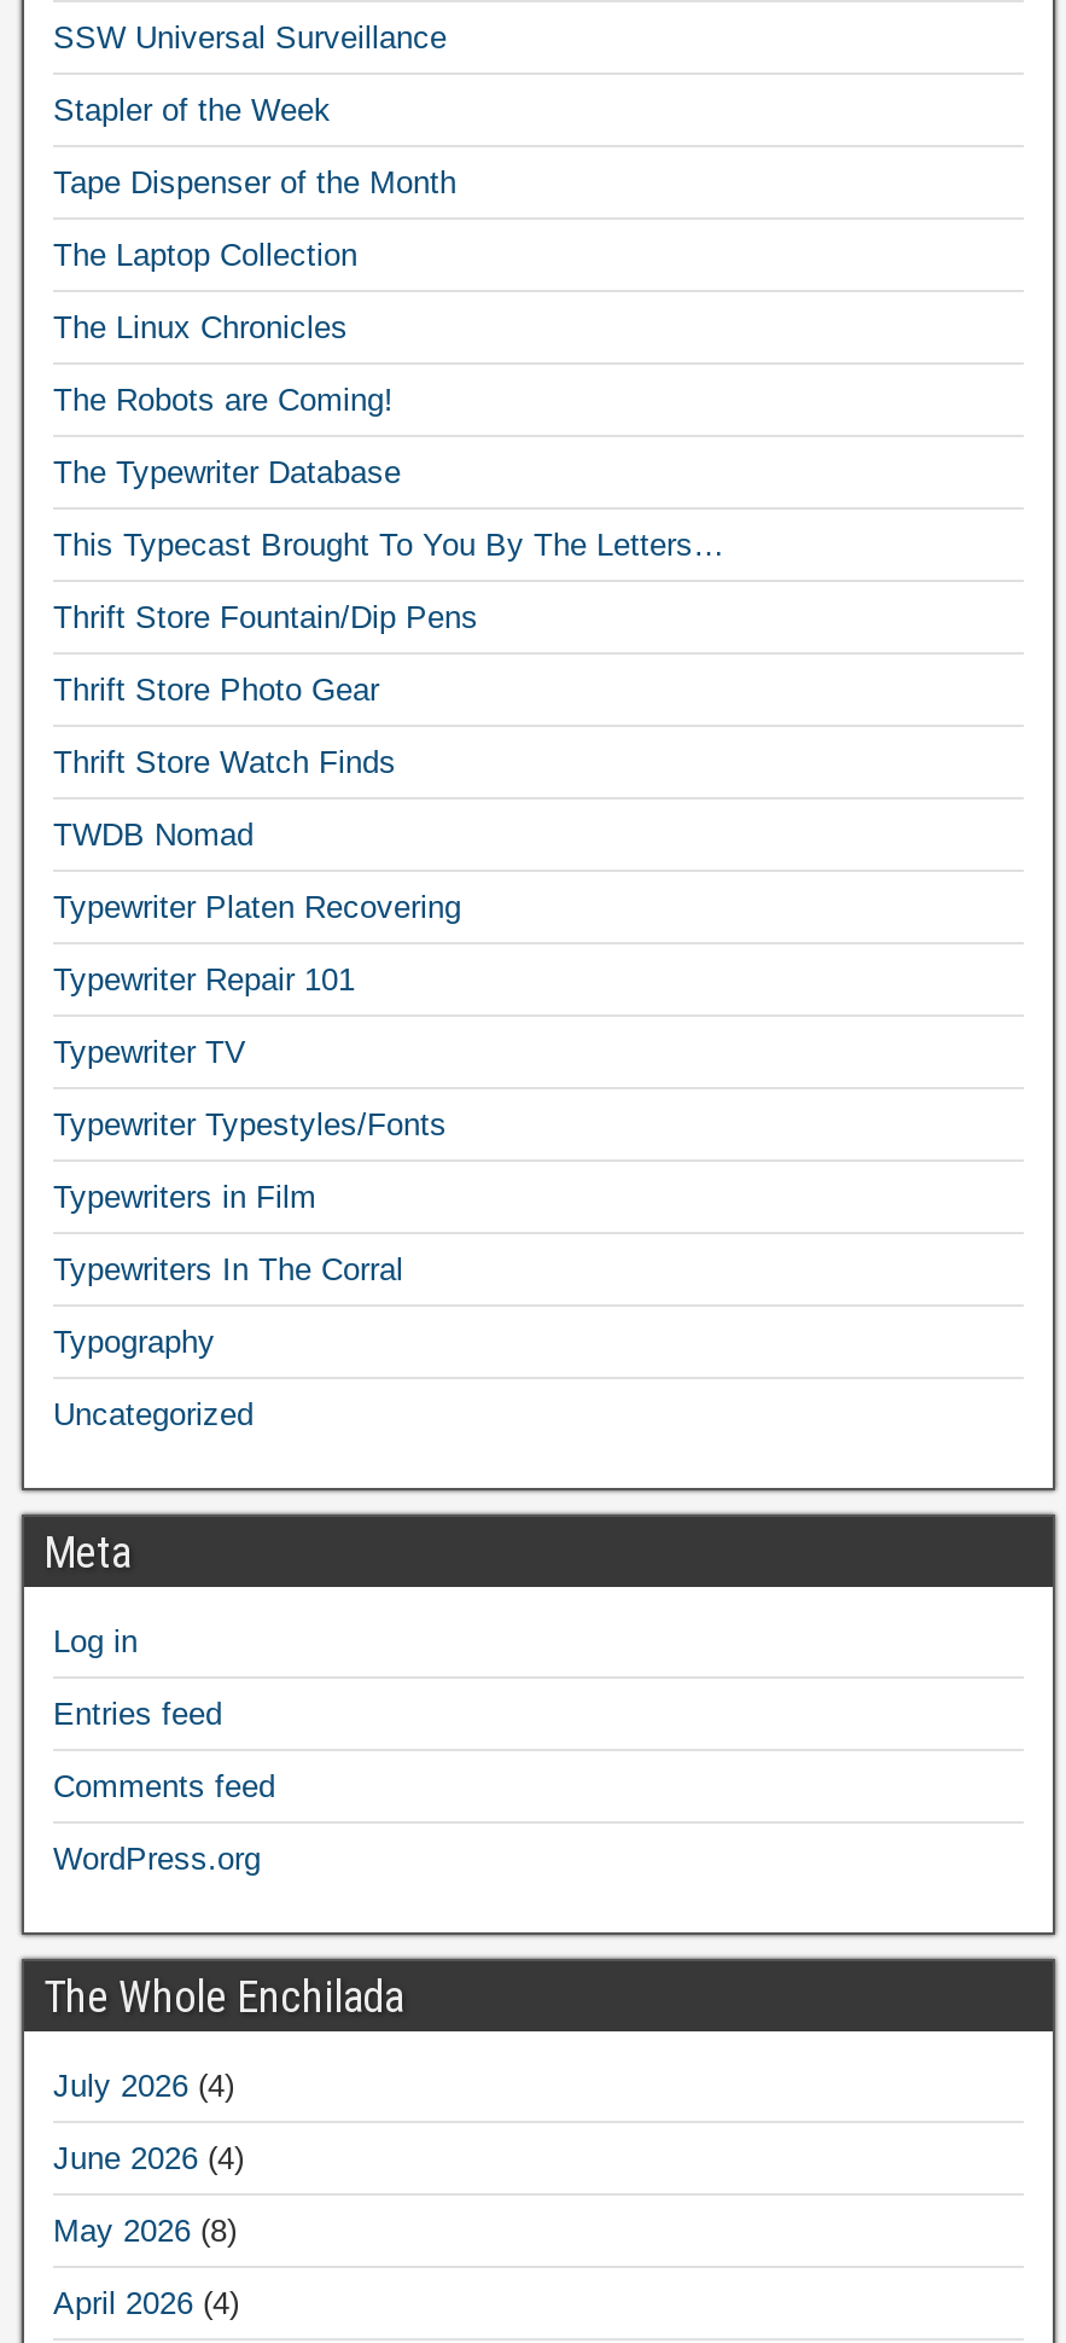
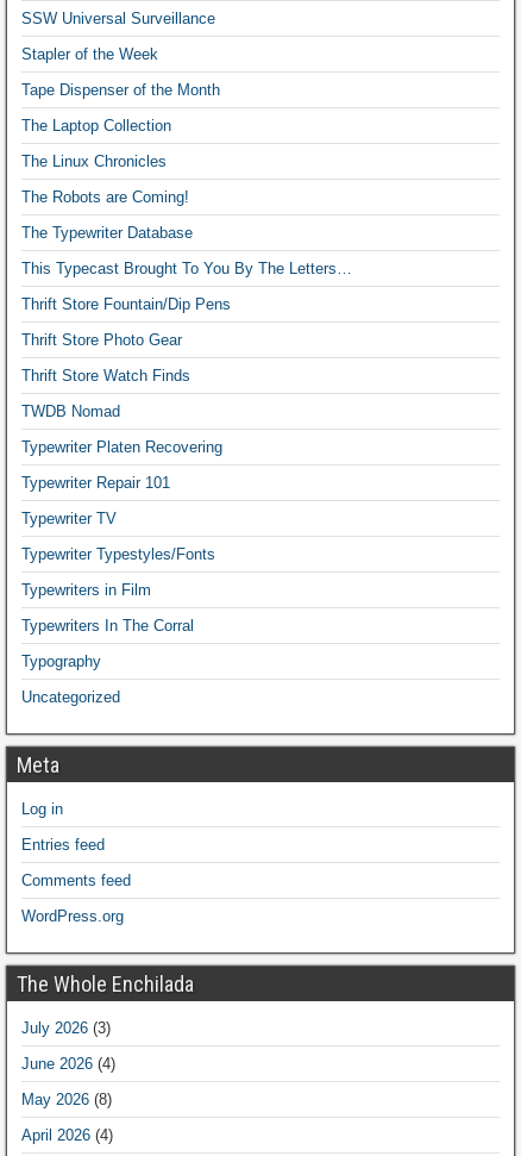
- July 2026 (4)
+ July 2026 (3)
